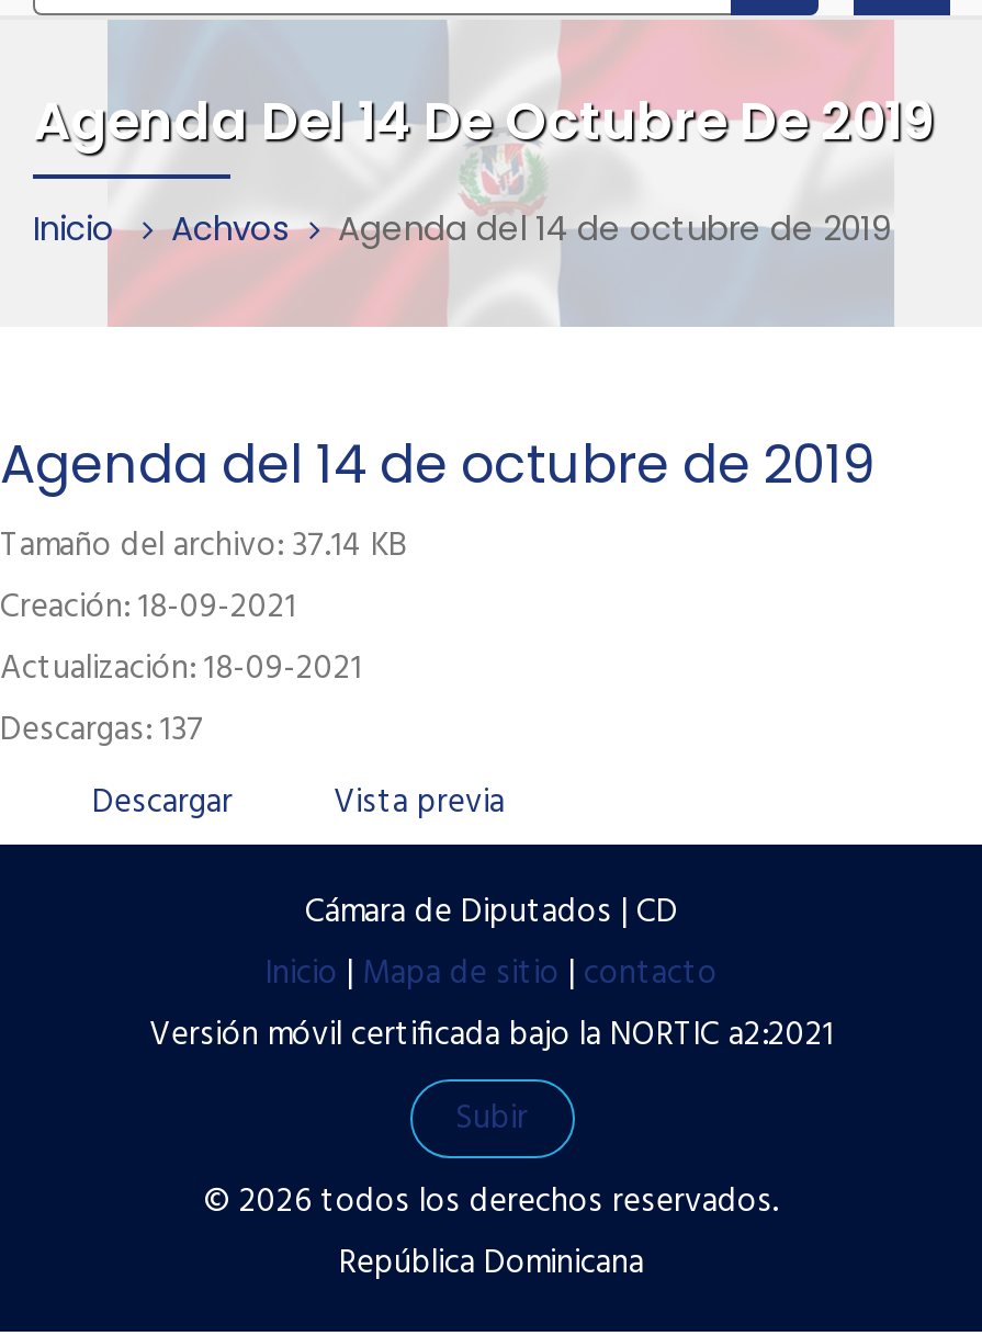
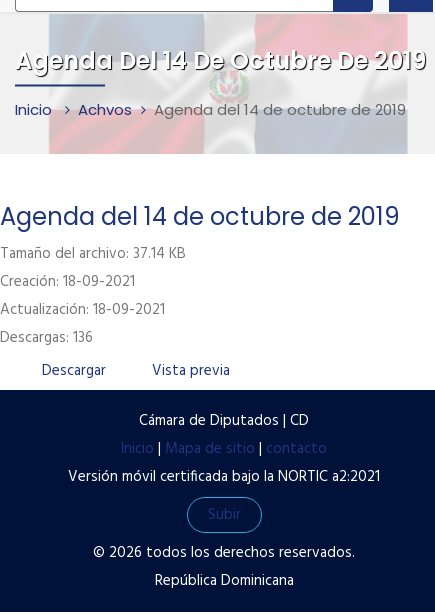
- Descargas: 137
+ Descargas: 136
